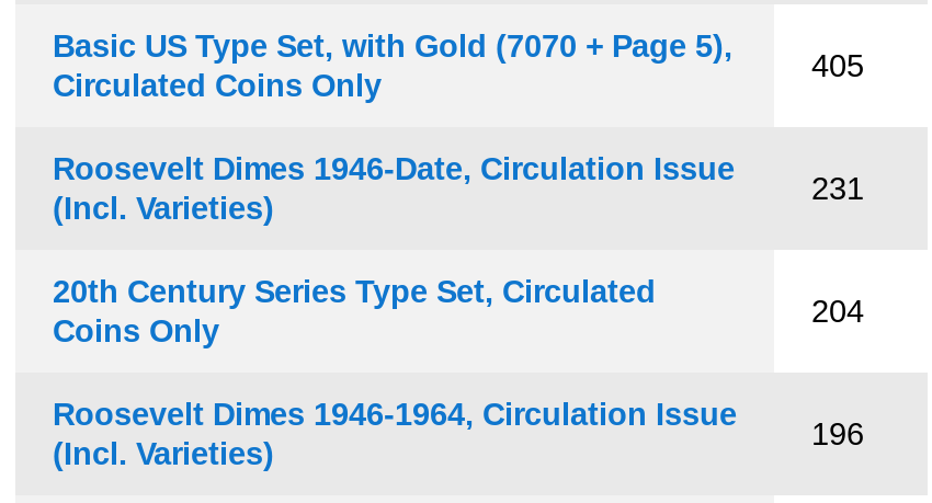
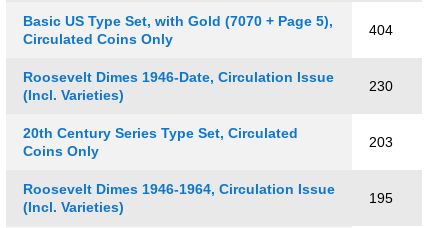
- 405
+ 404

- 231
+ 230

- 204
+ 203

- 196
+ 195
